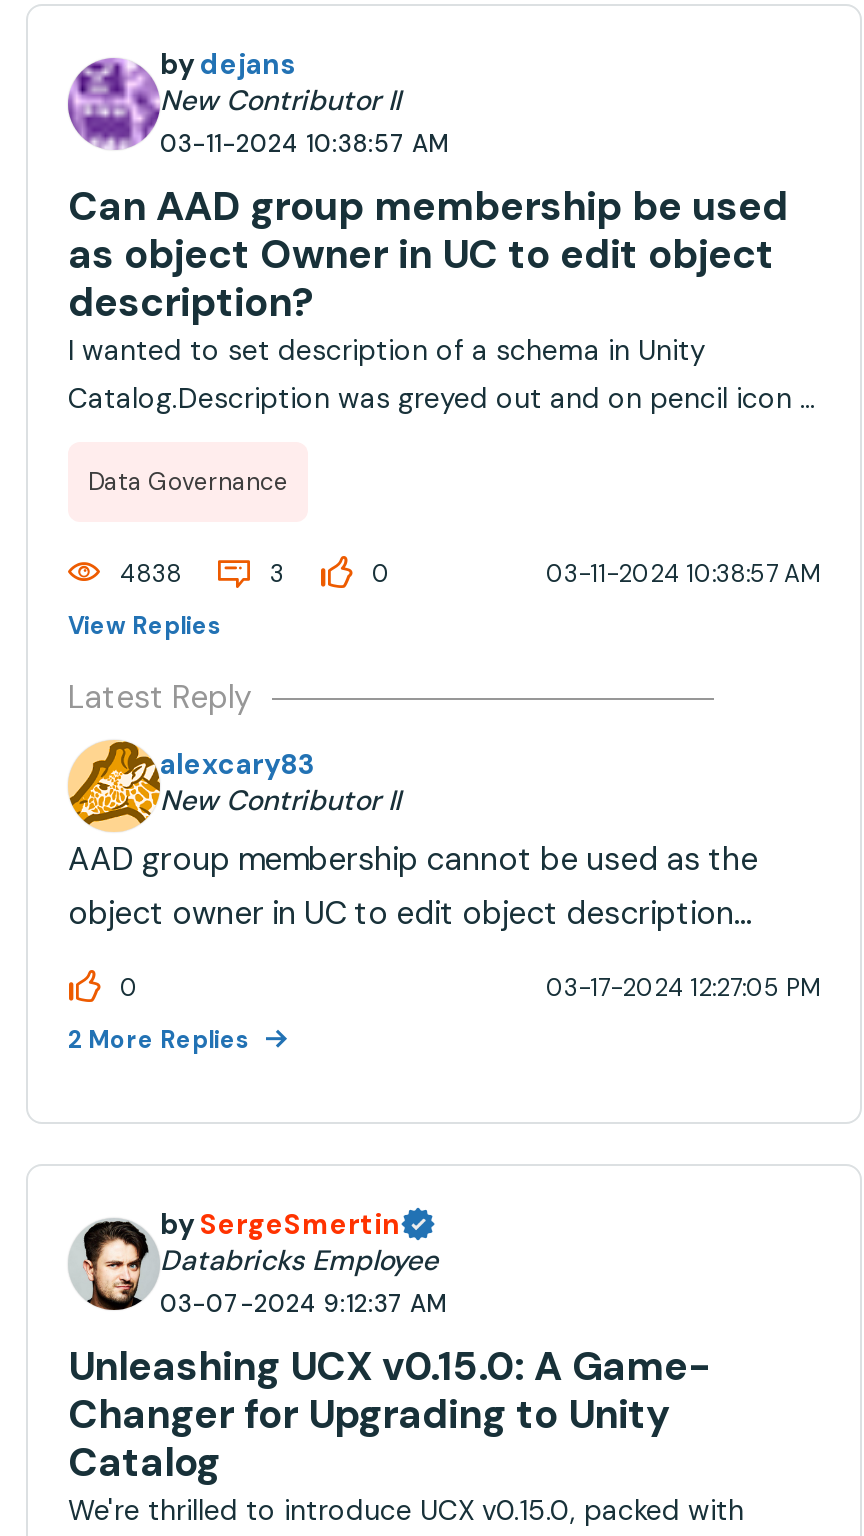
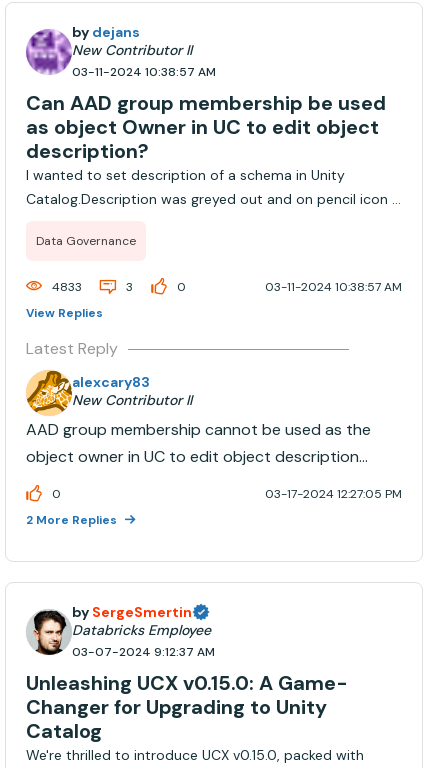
- 4838
+ 4833
